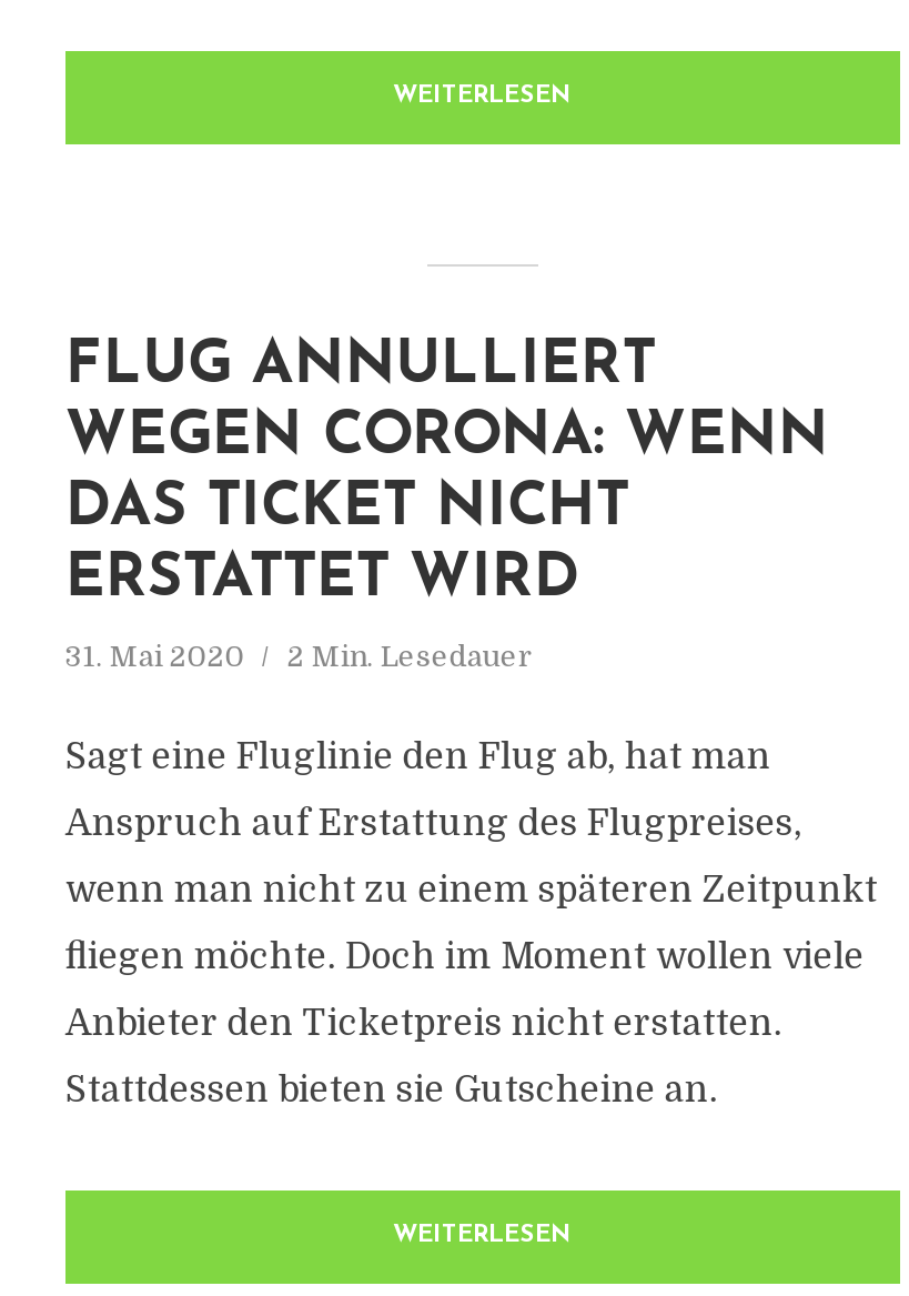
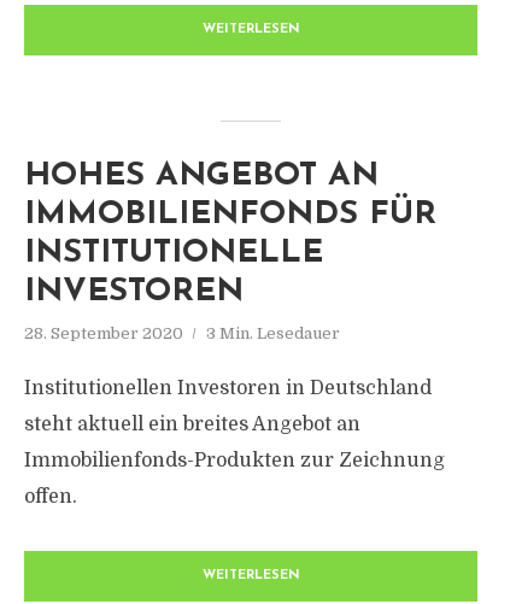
- FLUG ANNULLIERT
- WEGEN CORONA: WENN
- DAS TICKET NICHT
- ERSTATTET WIRD
- 31. Mai 2020
- 2 Min. Lesedauer
- Sagt eine Fluglinie den Flug ab, hat man
- Anspruch auf Erstattung des Flugpreises,
- wenn man nicht zu einem späteren Zeitpunkt
- fliegen möchte. Doch im Moment wollen viele
- Anbieter den Ticketpreis nicht erstatten.
- Stattdessen bieten sie Gutscheine an.
+ HOHES ANGEBOT AN
+ IMMOBILIENFONDS FÜR
+ INSTITUTIONELLE
+ INVESTOREN
+ 28. September 2020
+ 3 Min. Lesedauer
+ Institutionellen Investoren in Deutschland
+ steht aktuell ein breites Angebot an
+ Immobilienfonds-Produkten zur Zeichnung
+ offen.
